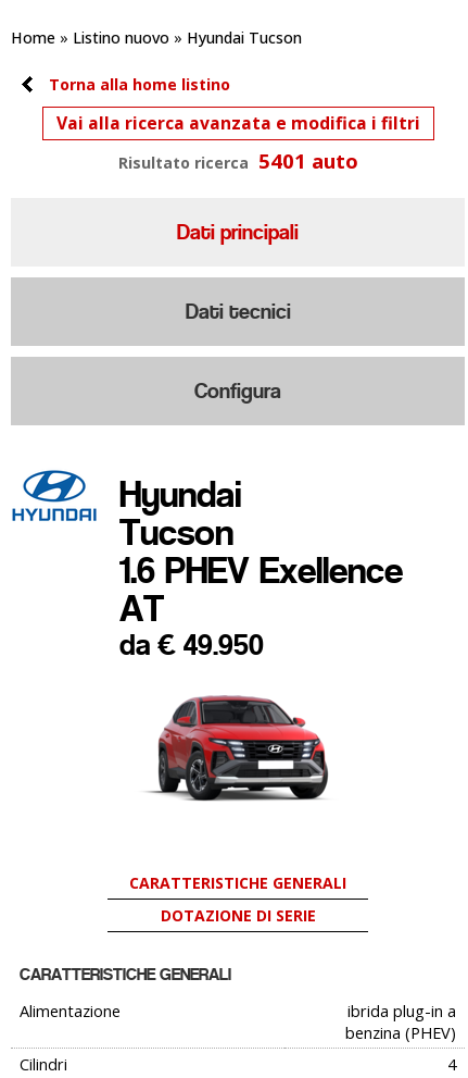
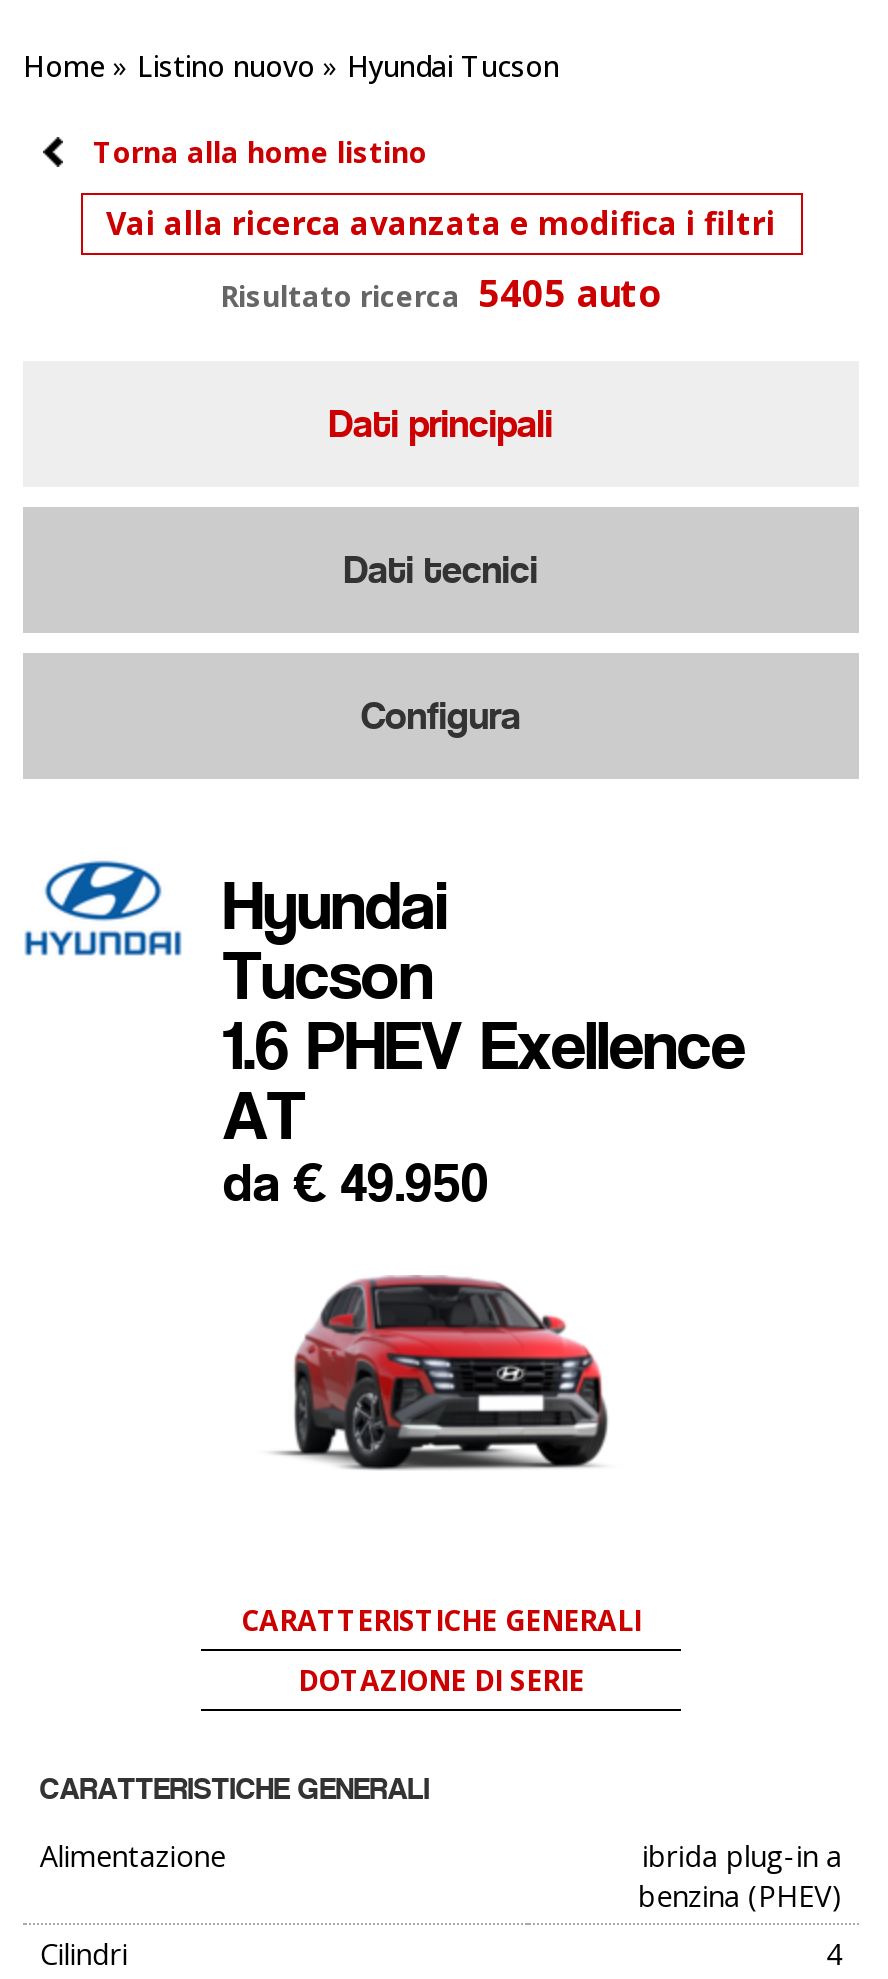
- Risultato ricerca 5401 auto
+ Risultato ricerca 5405 auto
